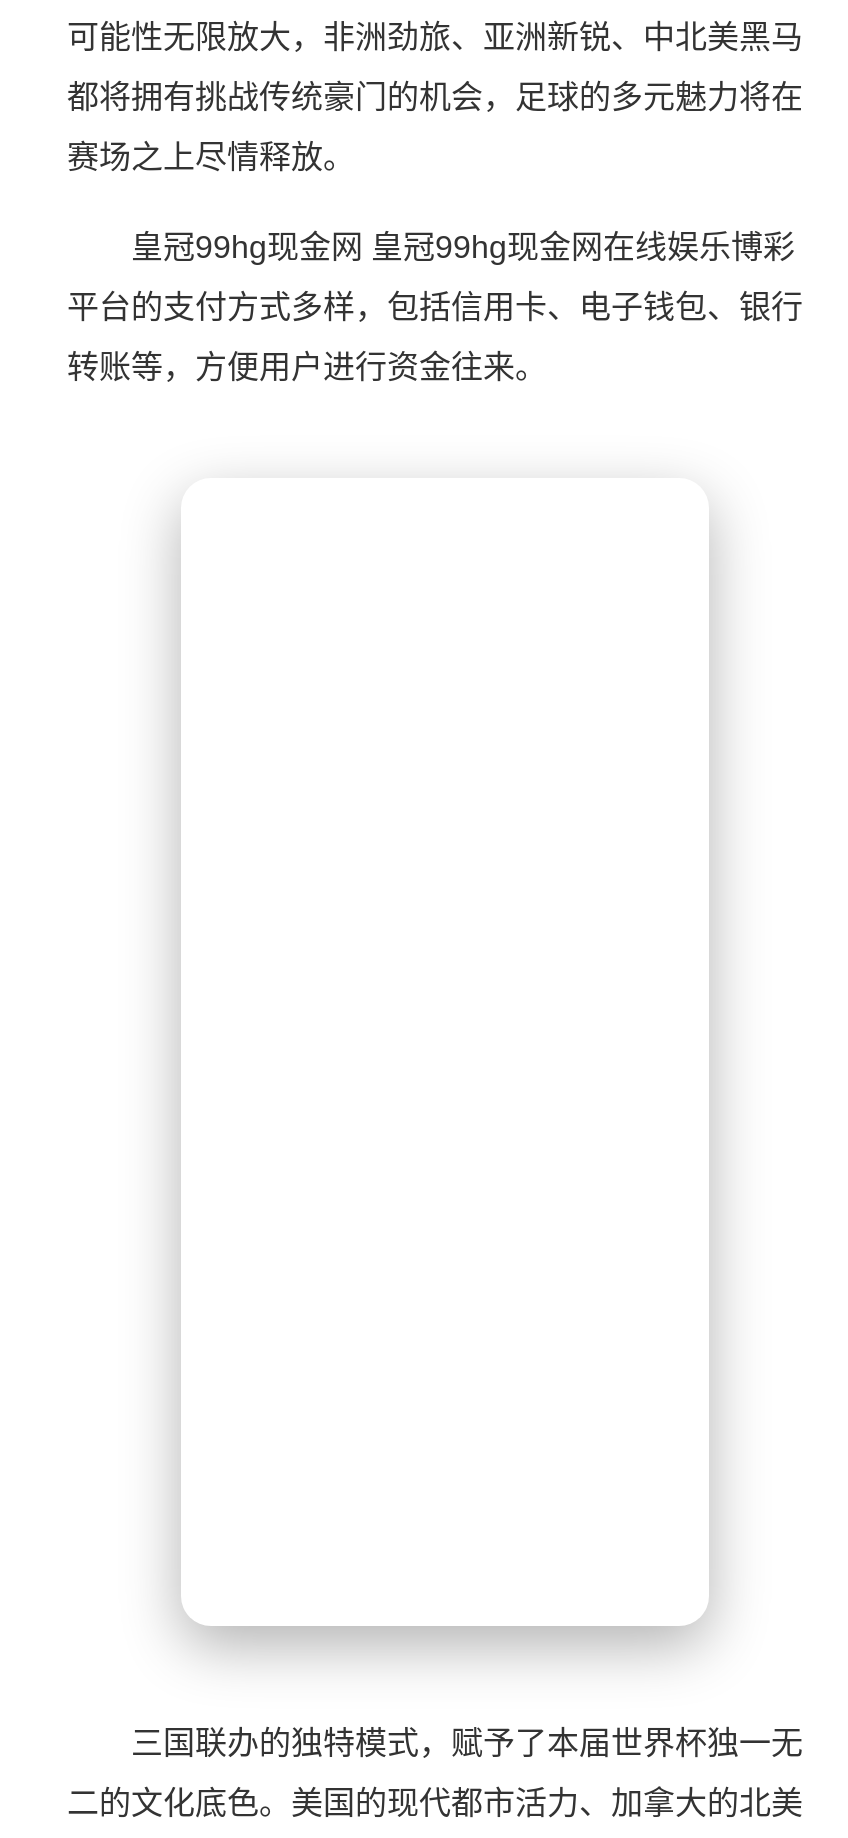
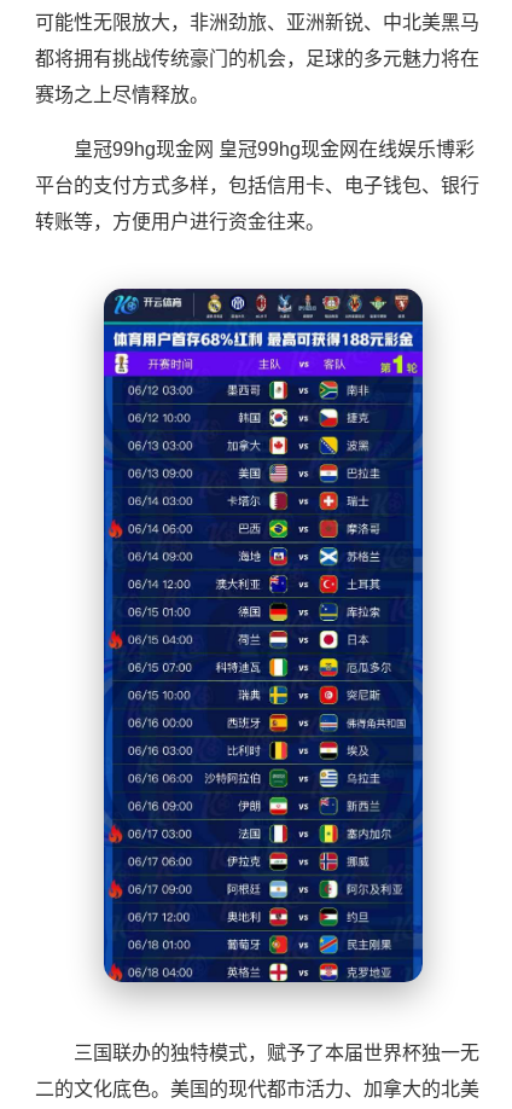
+ [image]
